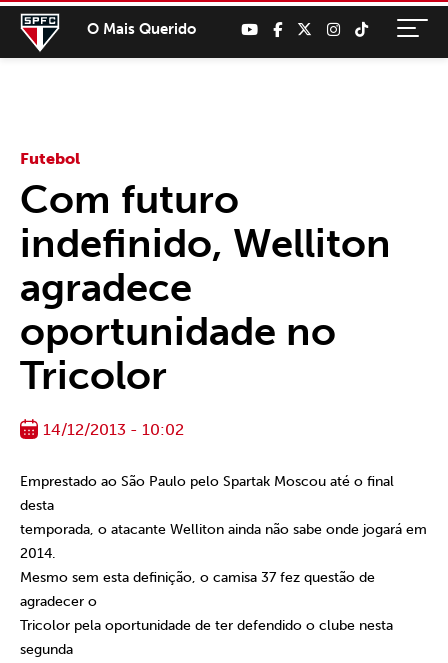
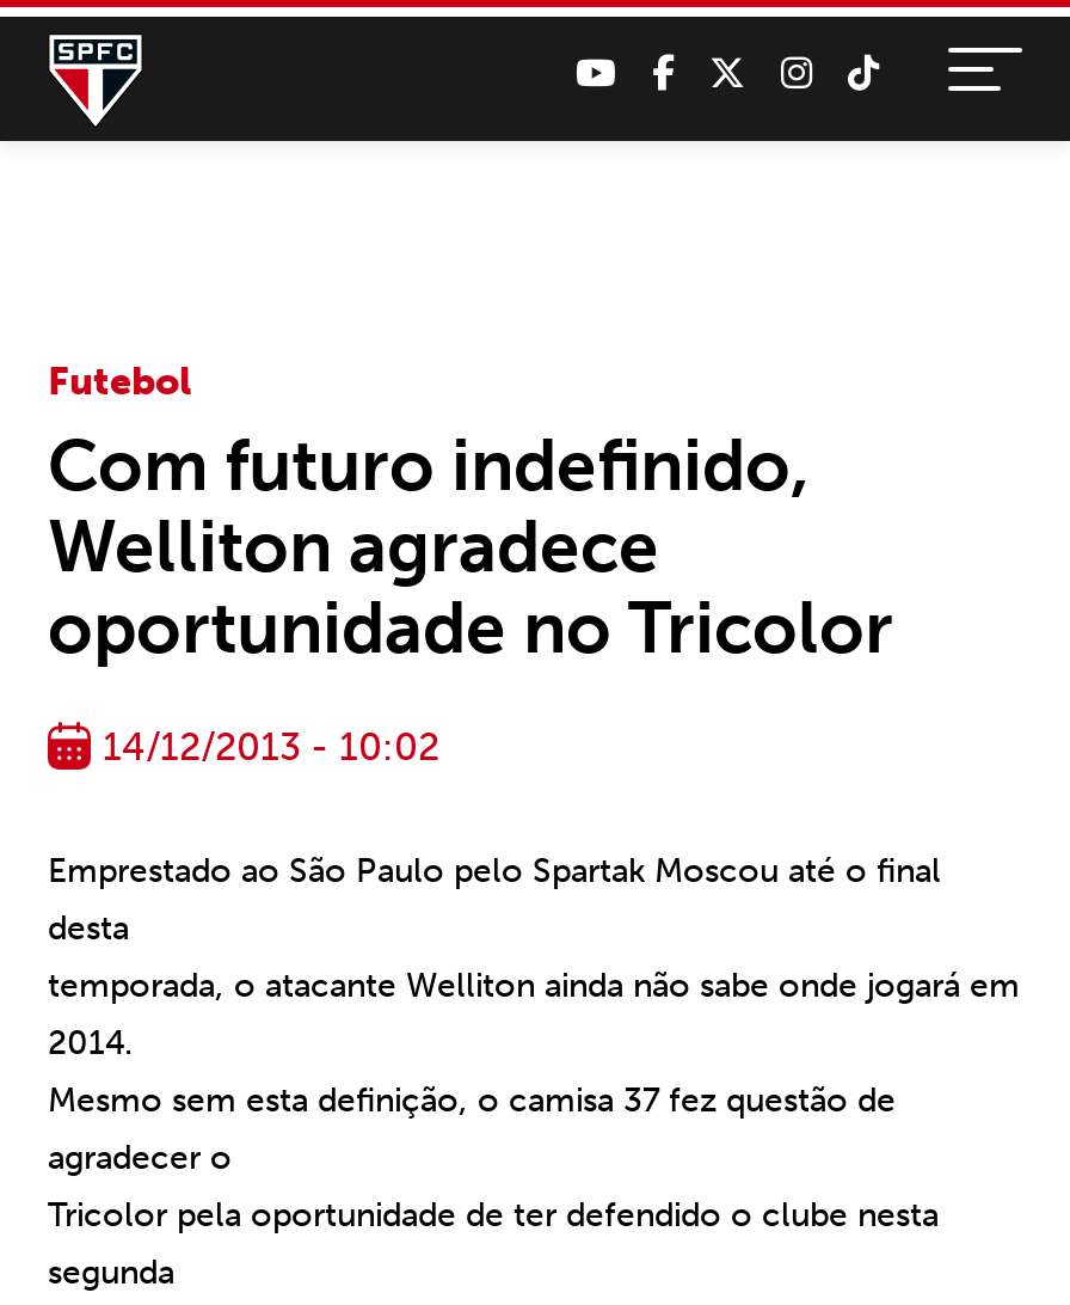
- O Mais Querido
